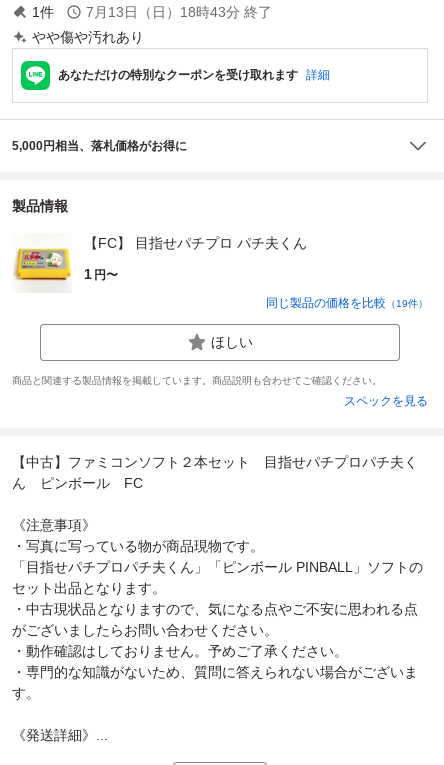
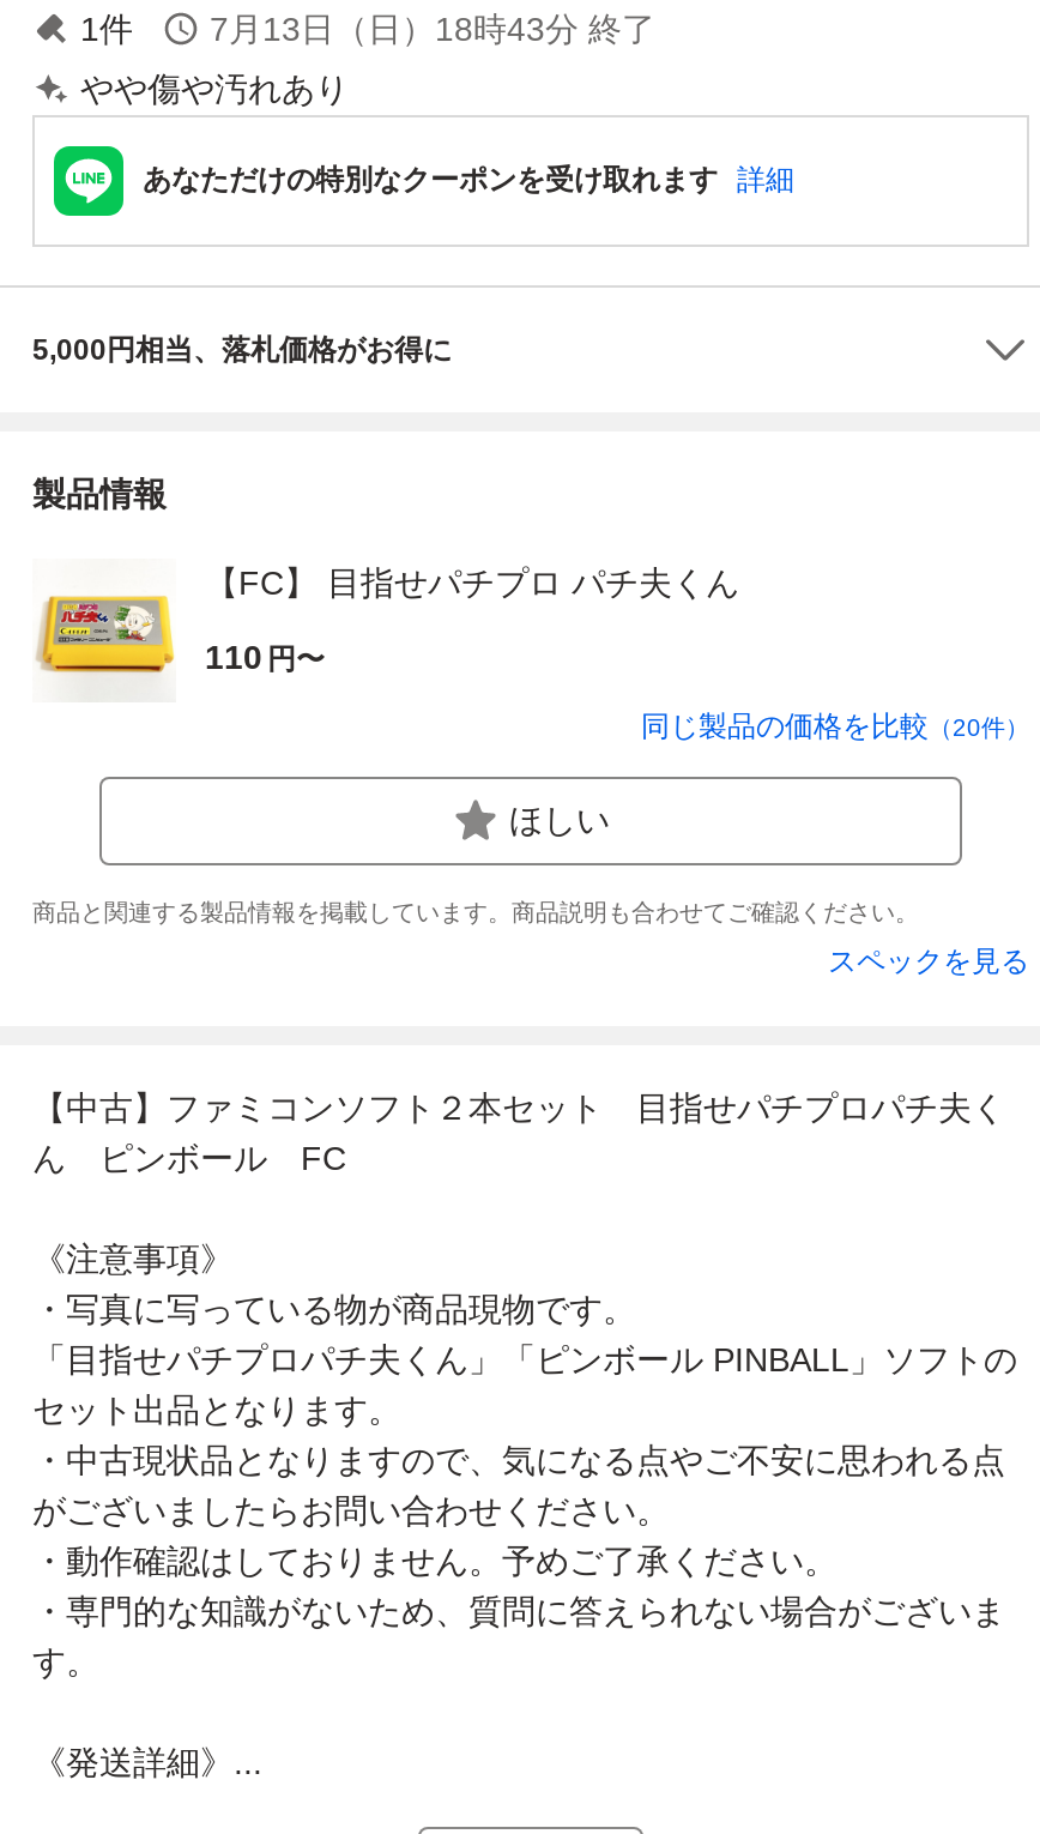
- 1 円〜
+ 110 円〜

- 同じ製品の価格を比較（19件）
+ 同じ製品の価格を比較（20件）
